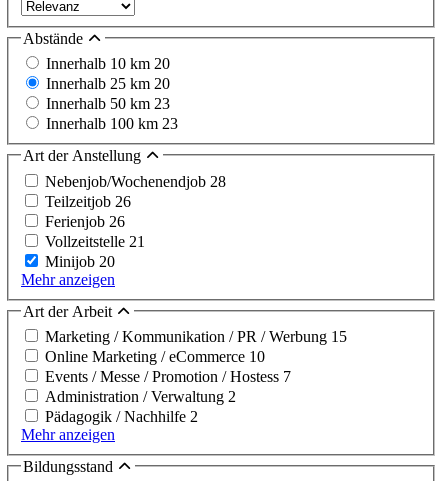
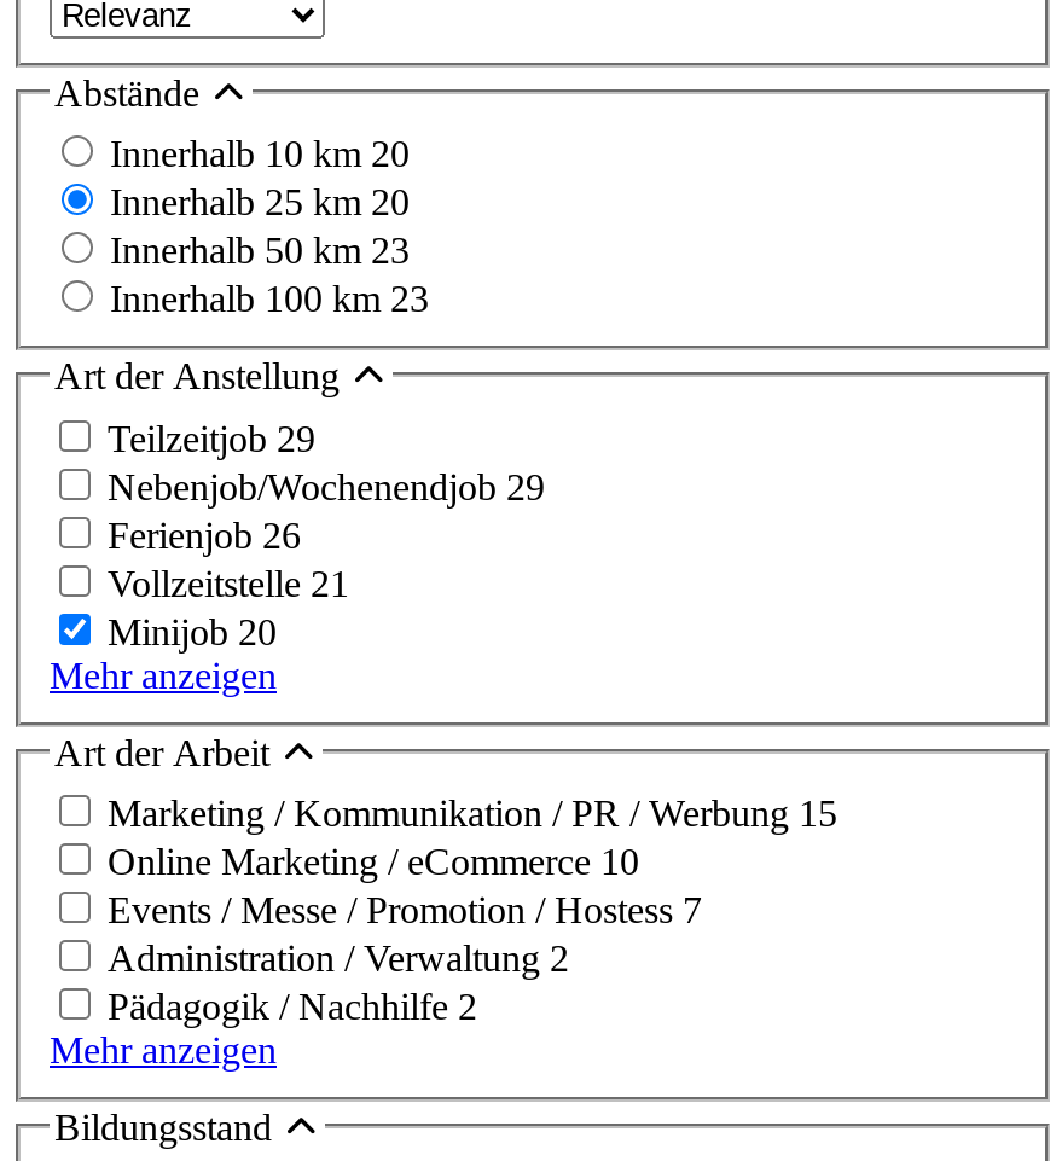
- Nebenjob/Wochenendjob 28
- Teilzeitjob 26
+ Teilzeitjob 29
+ Nebenjob/Wochenendjob 29
